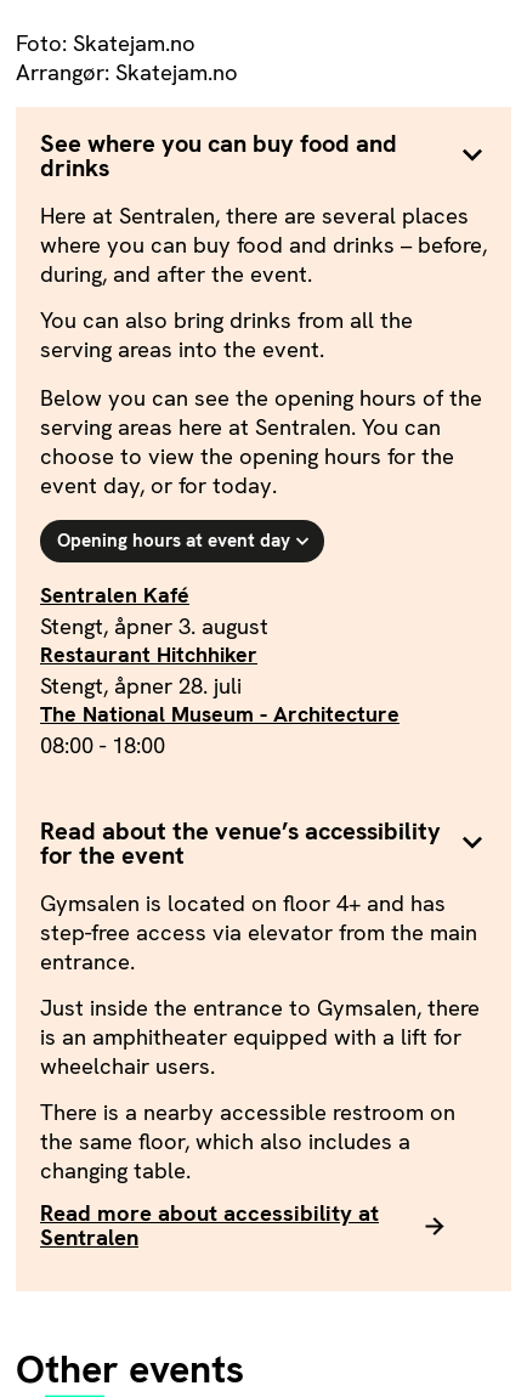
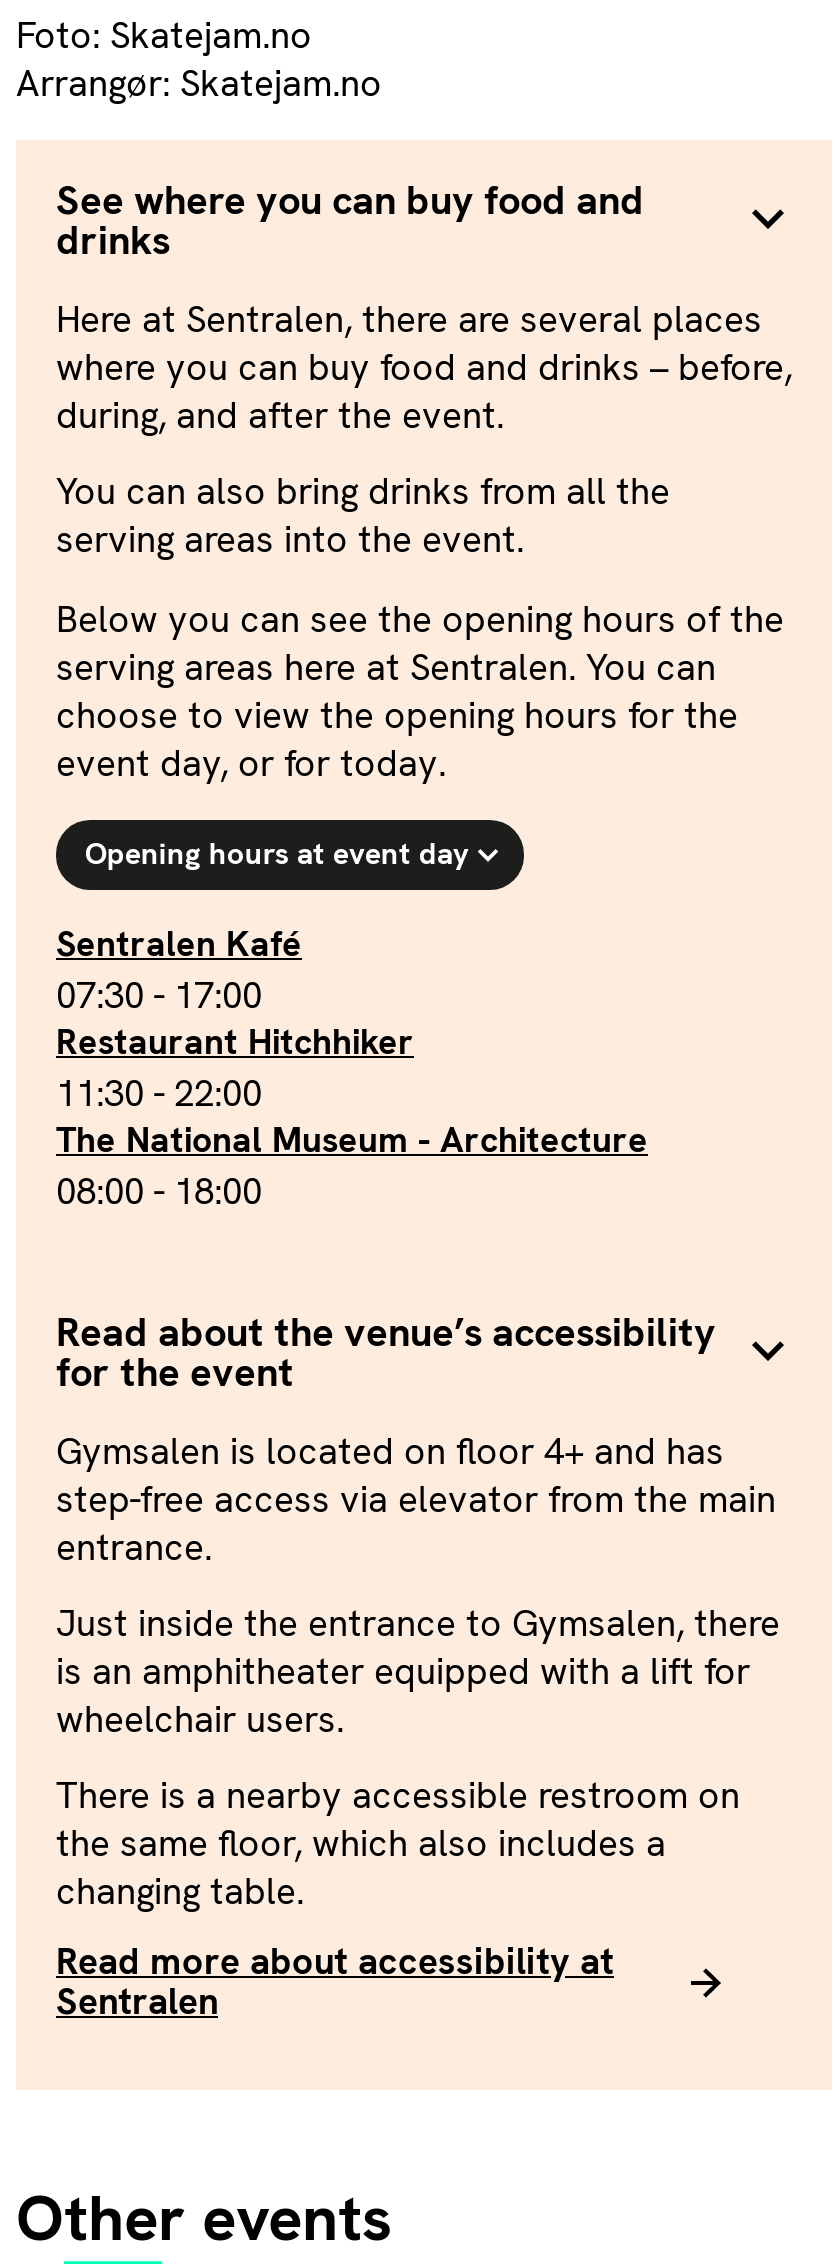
- Stengt, åpner 3. august
+ 07:30 - 17:00

- Stengt, åpner 28. juli
+ 11:30 - 22:00
